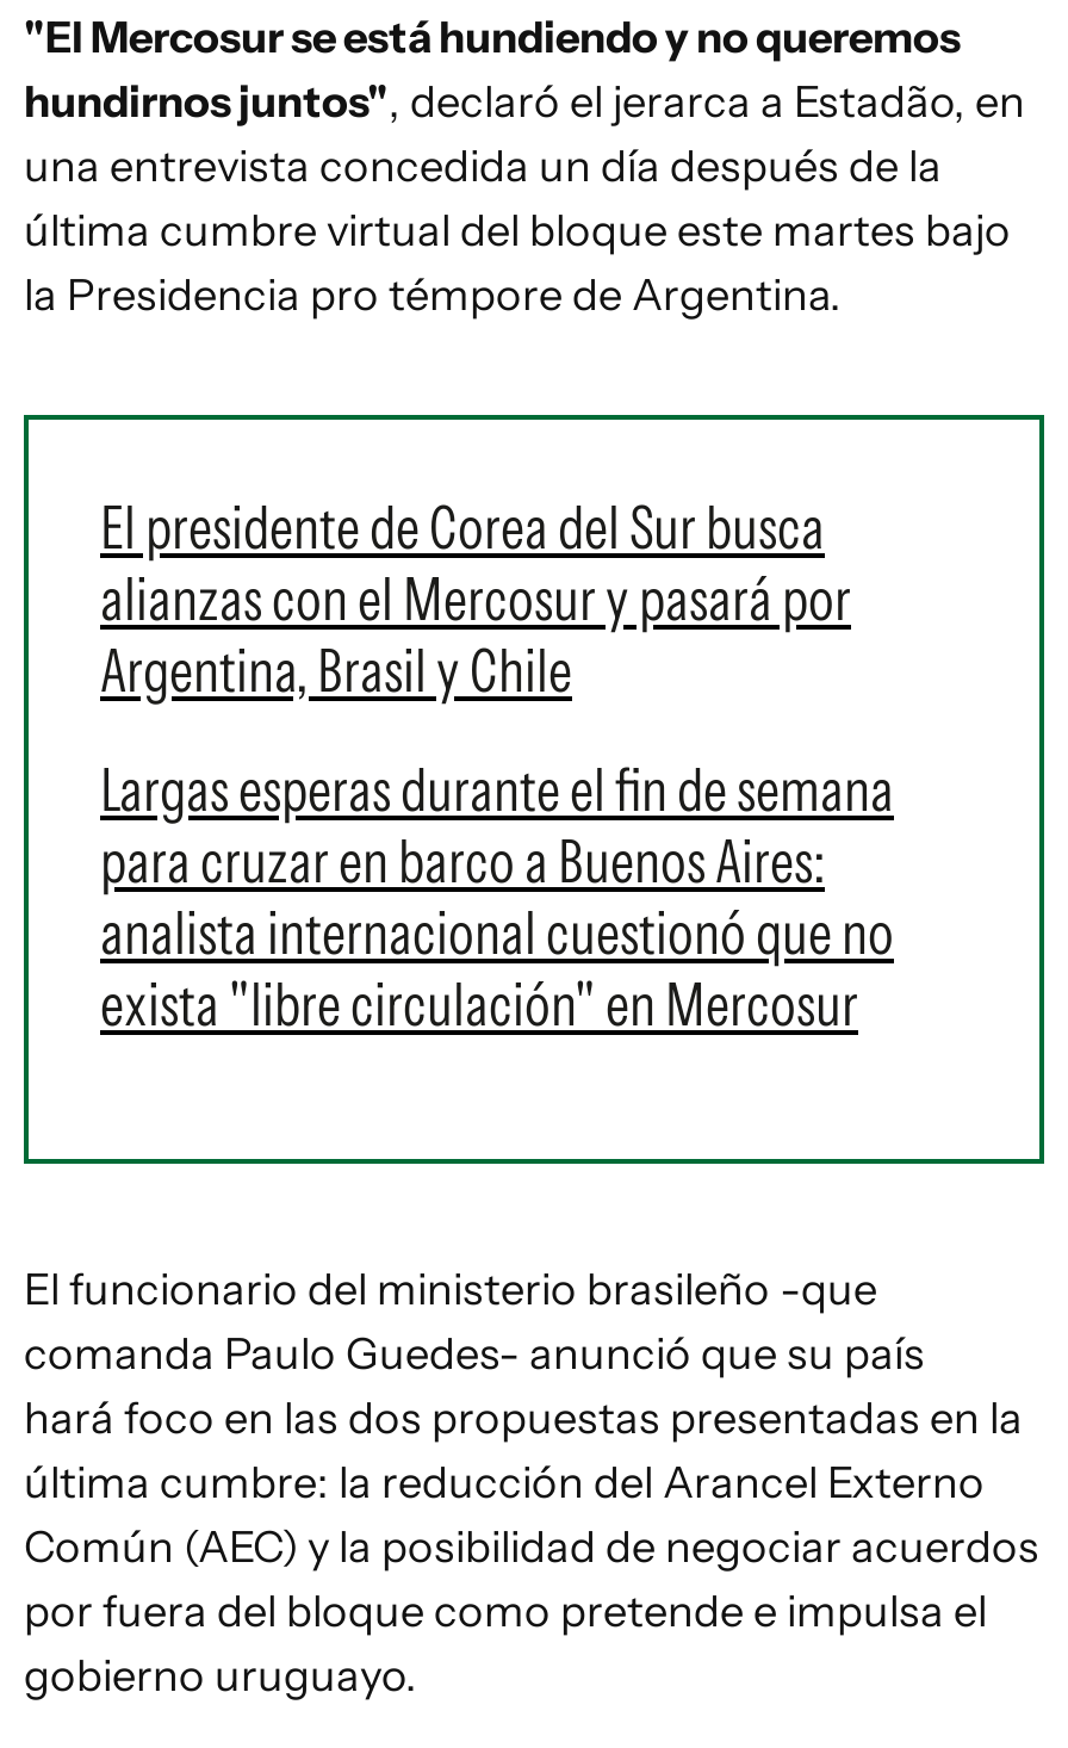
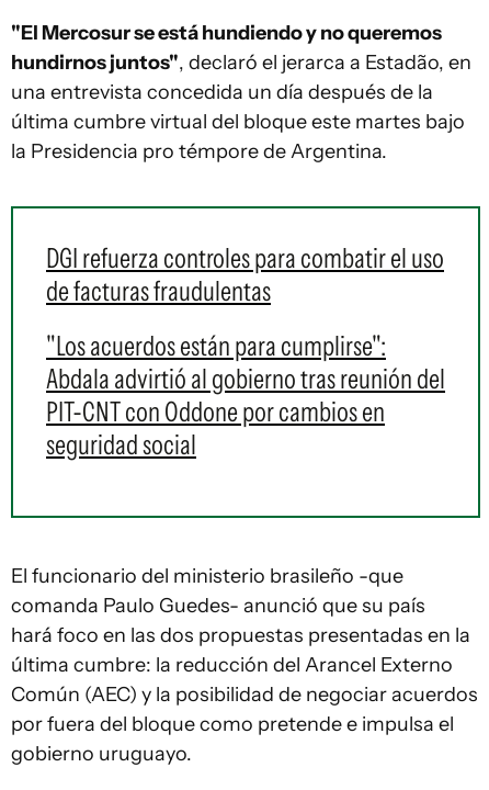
- El presidente de Corea del Sur busca
- alianzas con el Mercosur y pasará por
- Argentina, Brasil y Chile
+ DGI refuerza controles para combatir el uso
+ de facturas fraudulentas

- Largas esperas durante el fin de semana
- para cruzar en barco a Buenos Aires:
- analista internacional cuestionó que no
- exista "libre circulación" en Mercosur
+ "Los acuerdos están para cumplirse":
+ Abdala advirtió al gobierno tras reunión del
+ PIT-CNT con Oddone por cambios en
+ seguridad social
